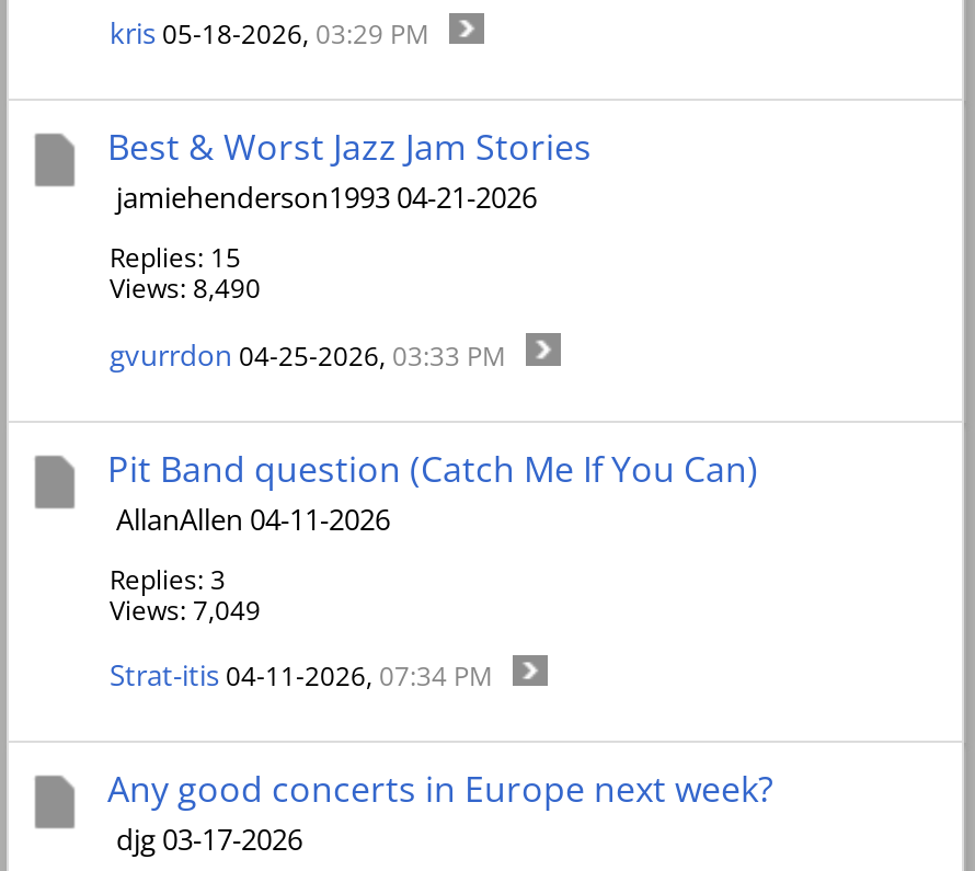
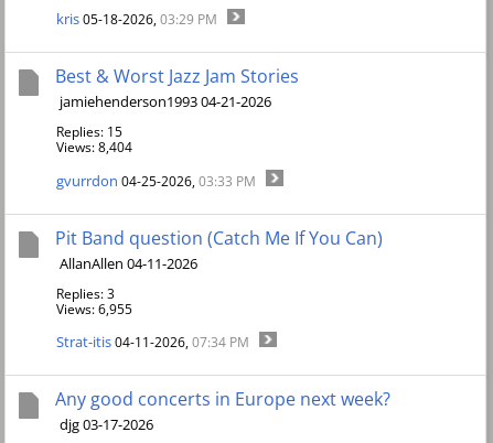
- Views: 8,490
+ Views: 8,404

- Views: 7,049
+ Views: 6,955
